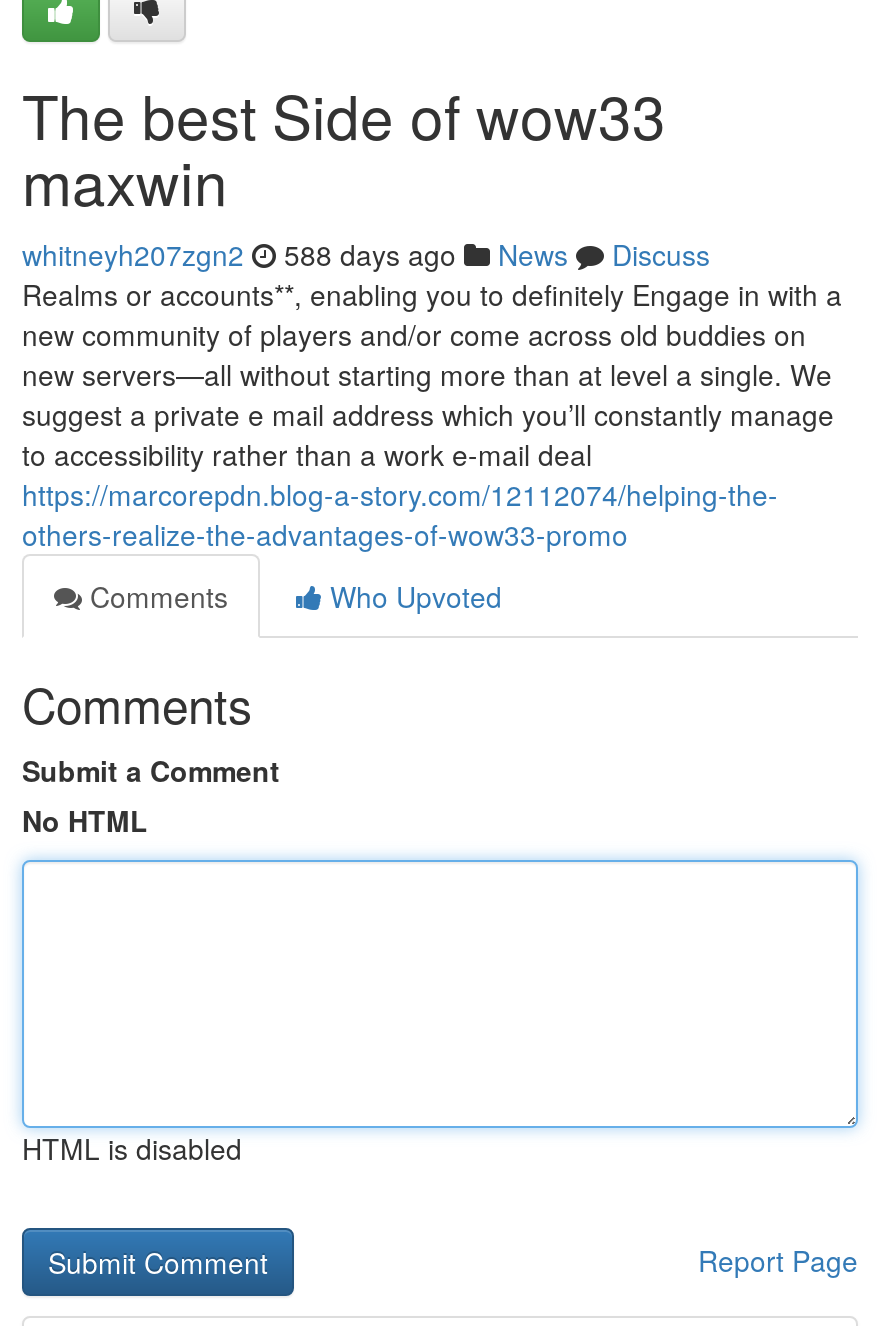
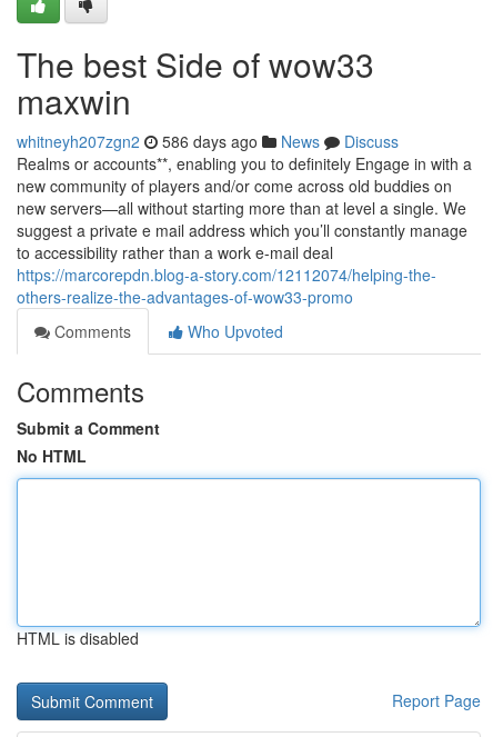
- whitneyh207zgn2 588 days ago News Discuss
+ whitneyh207zgn2 586 days ago News Discuss
